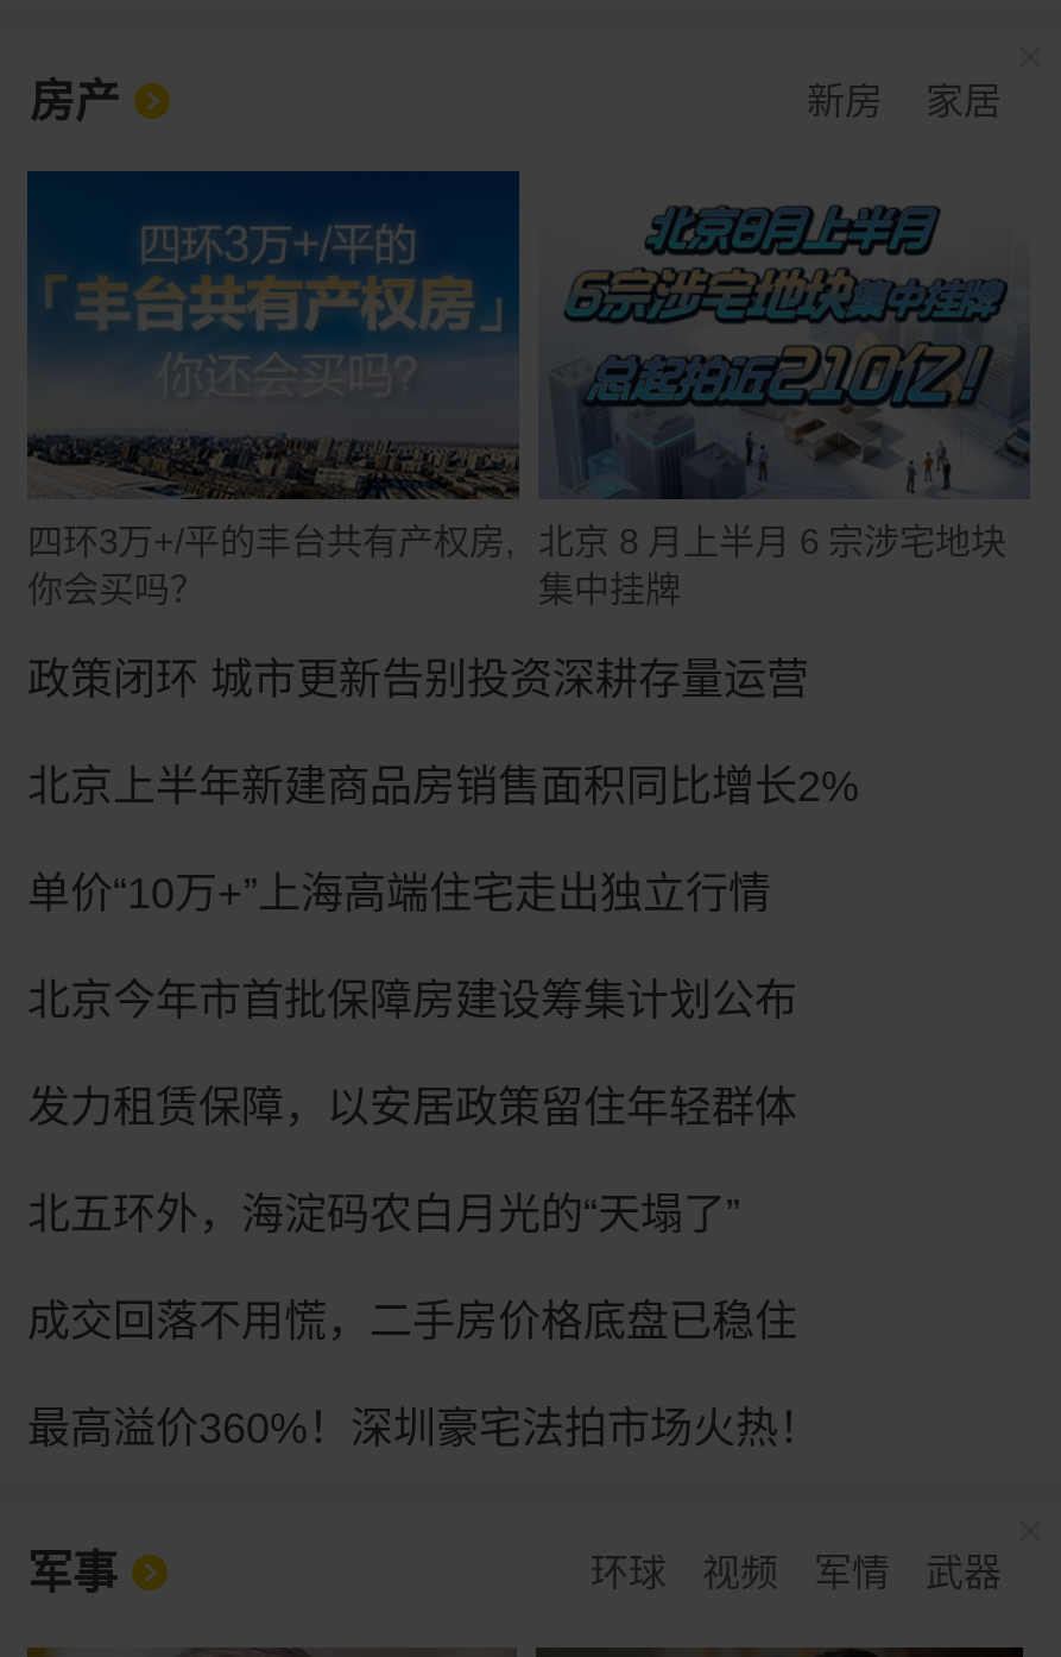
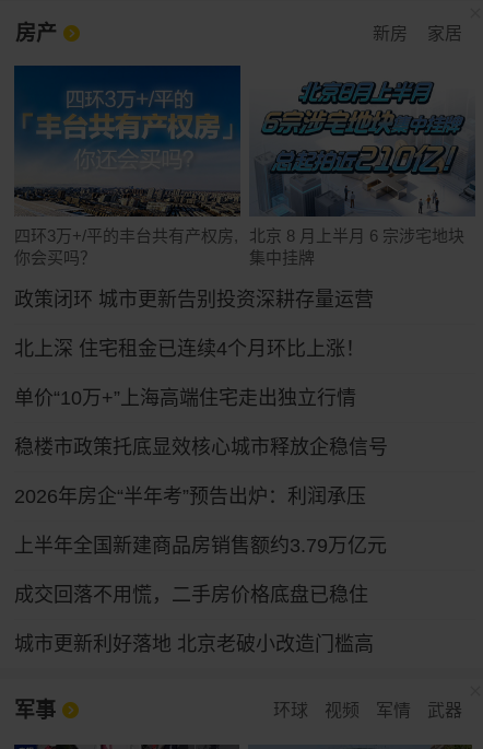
- 北京上半年新建商品房销售面积同比增长2%
+ 北上深 住宅租金已连续4个月环比上涨！

- 北京今年市首批保障房建设筹集计划公布
+ 稳楼市政策托底显效核心城市释放企稳信号

- 发力租赁保障，以安居政策留住年轻群体
+ 2026年房企“半年考”预告出炉：利润承压

- 北五环外，海淀码农白月光的“天塌了”
+ 上半年全国新建商品房销售额约3.79万亿元

- 最高溢价360%！深圳豪宅法拍市场火热！
+ 城市更新利好落地 北京老破小改造门槛高
